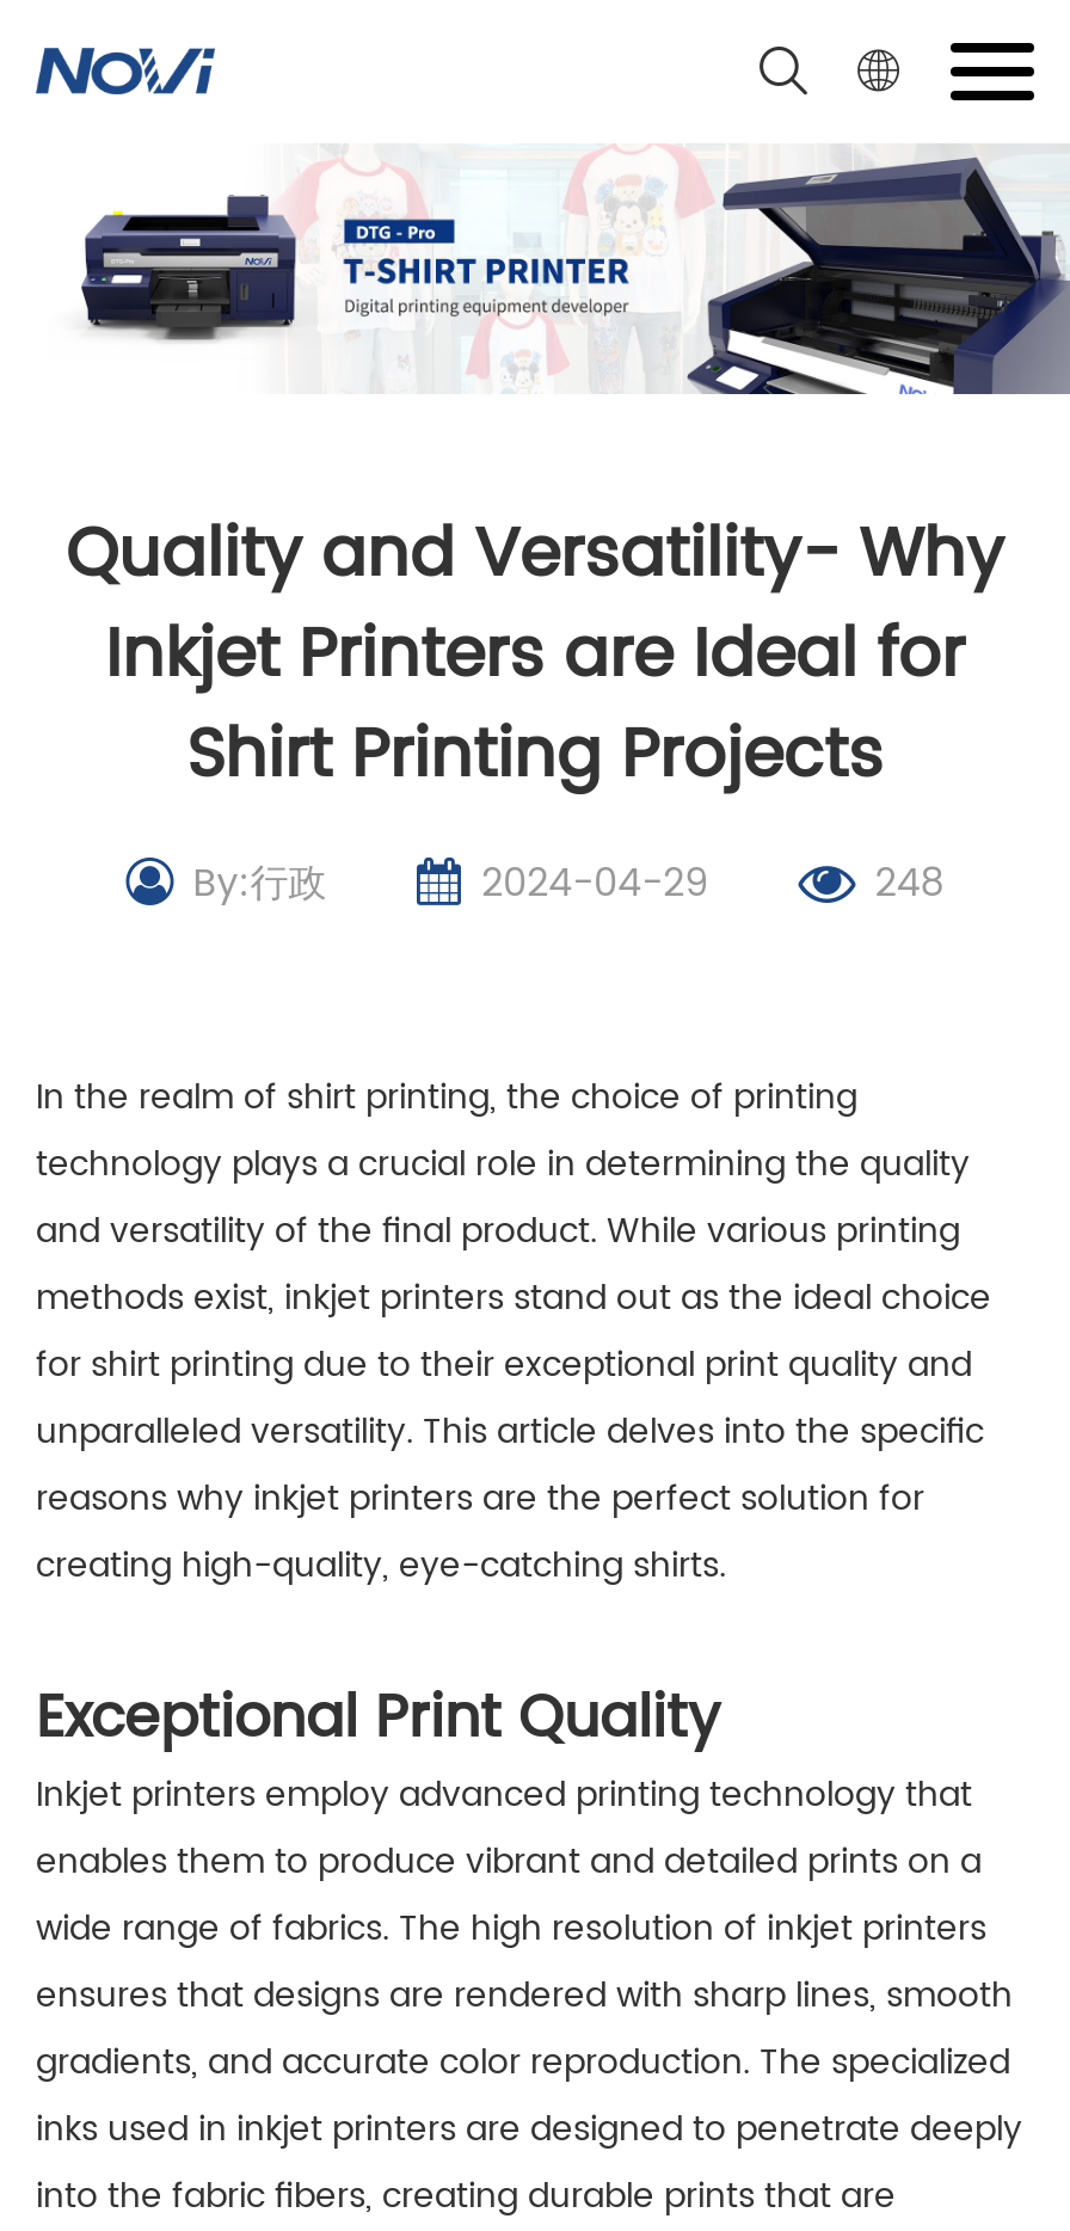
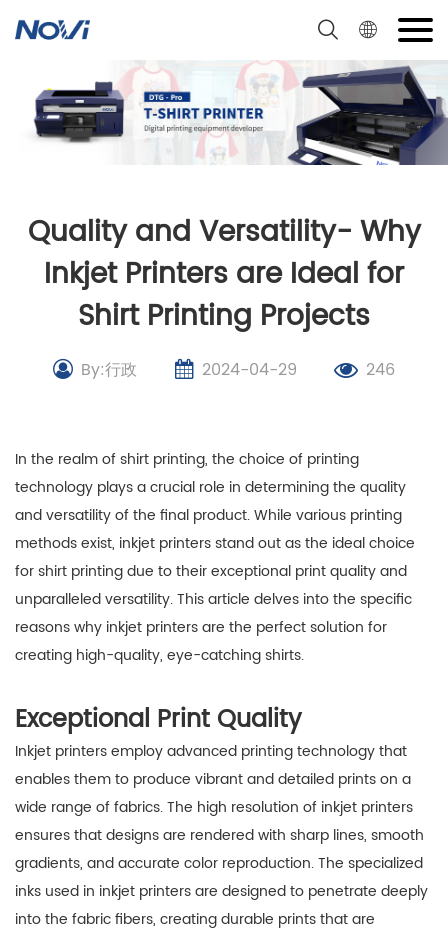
- 248
+ 246
